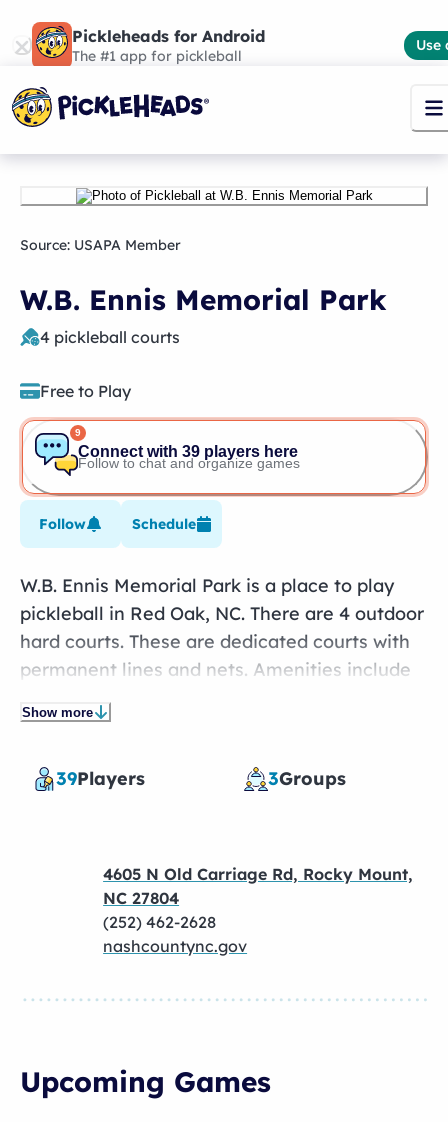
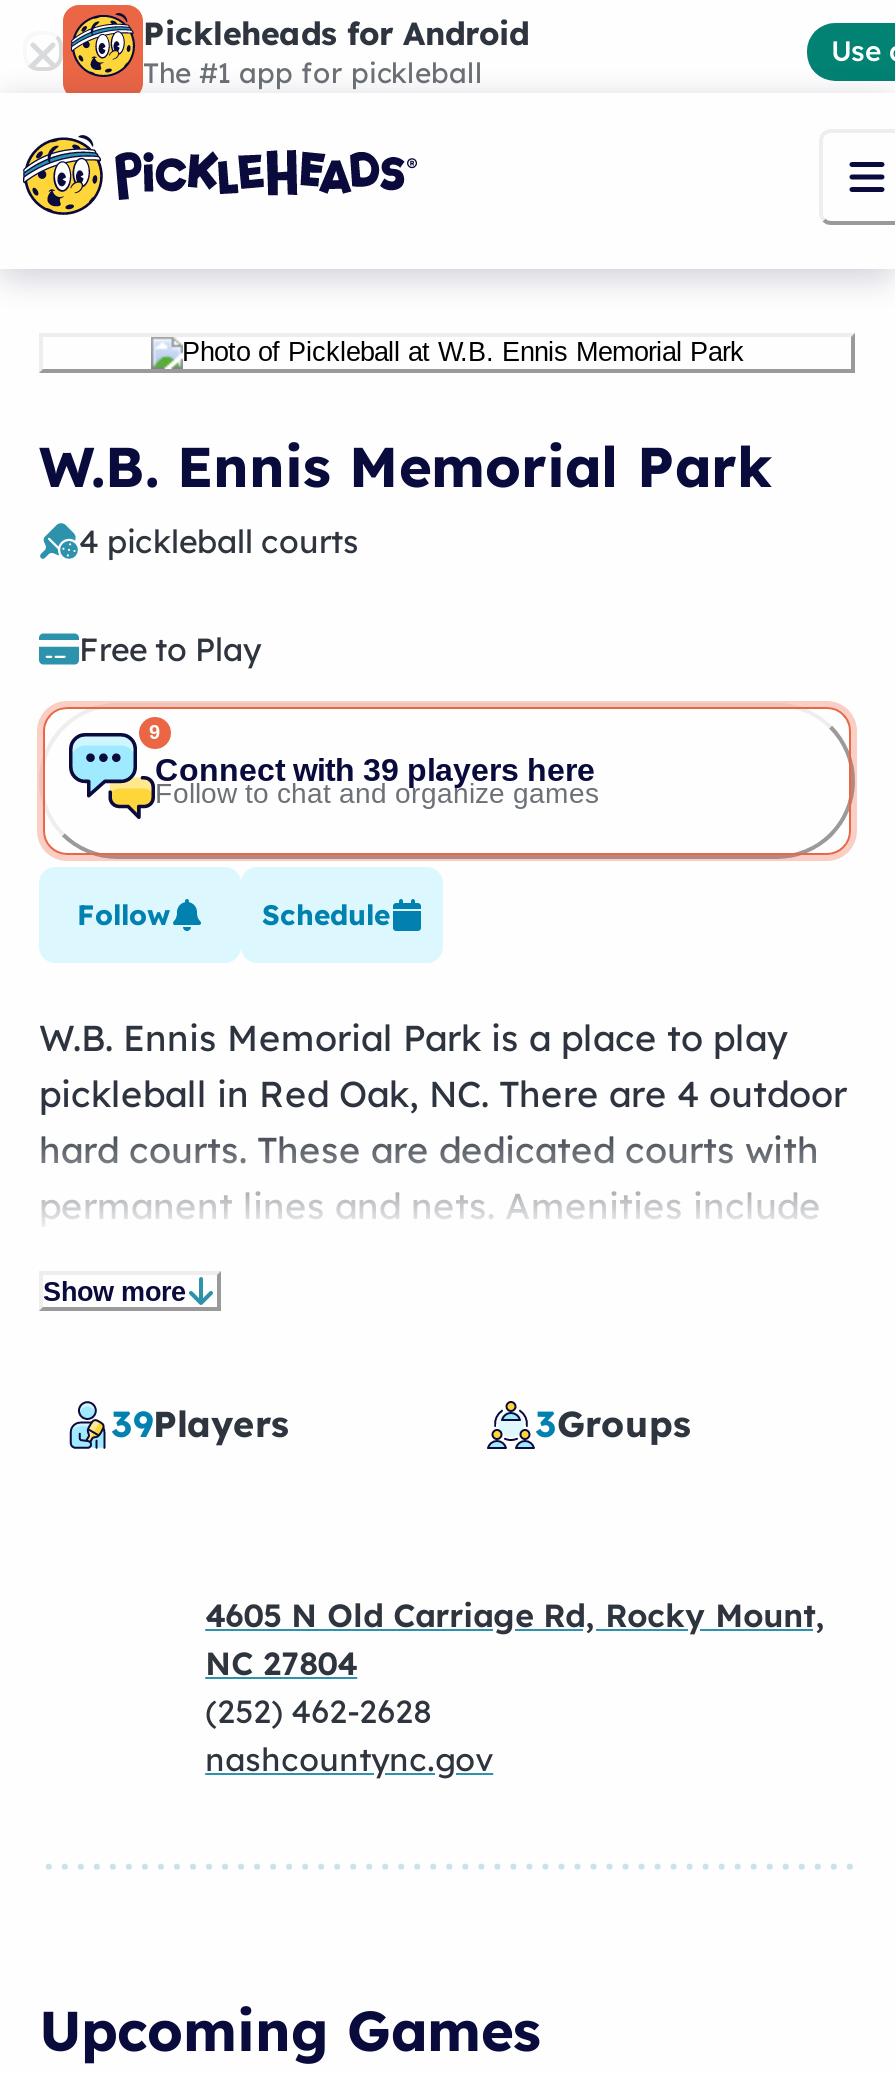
- Source: USAPA Member
